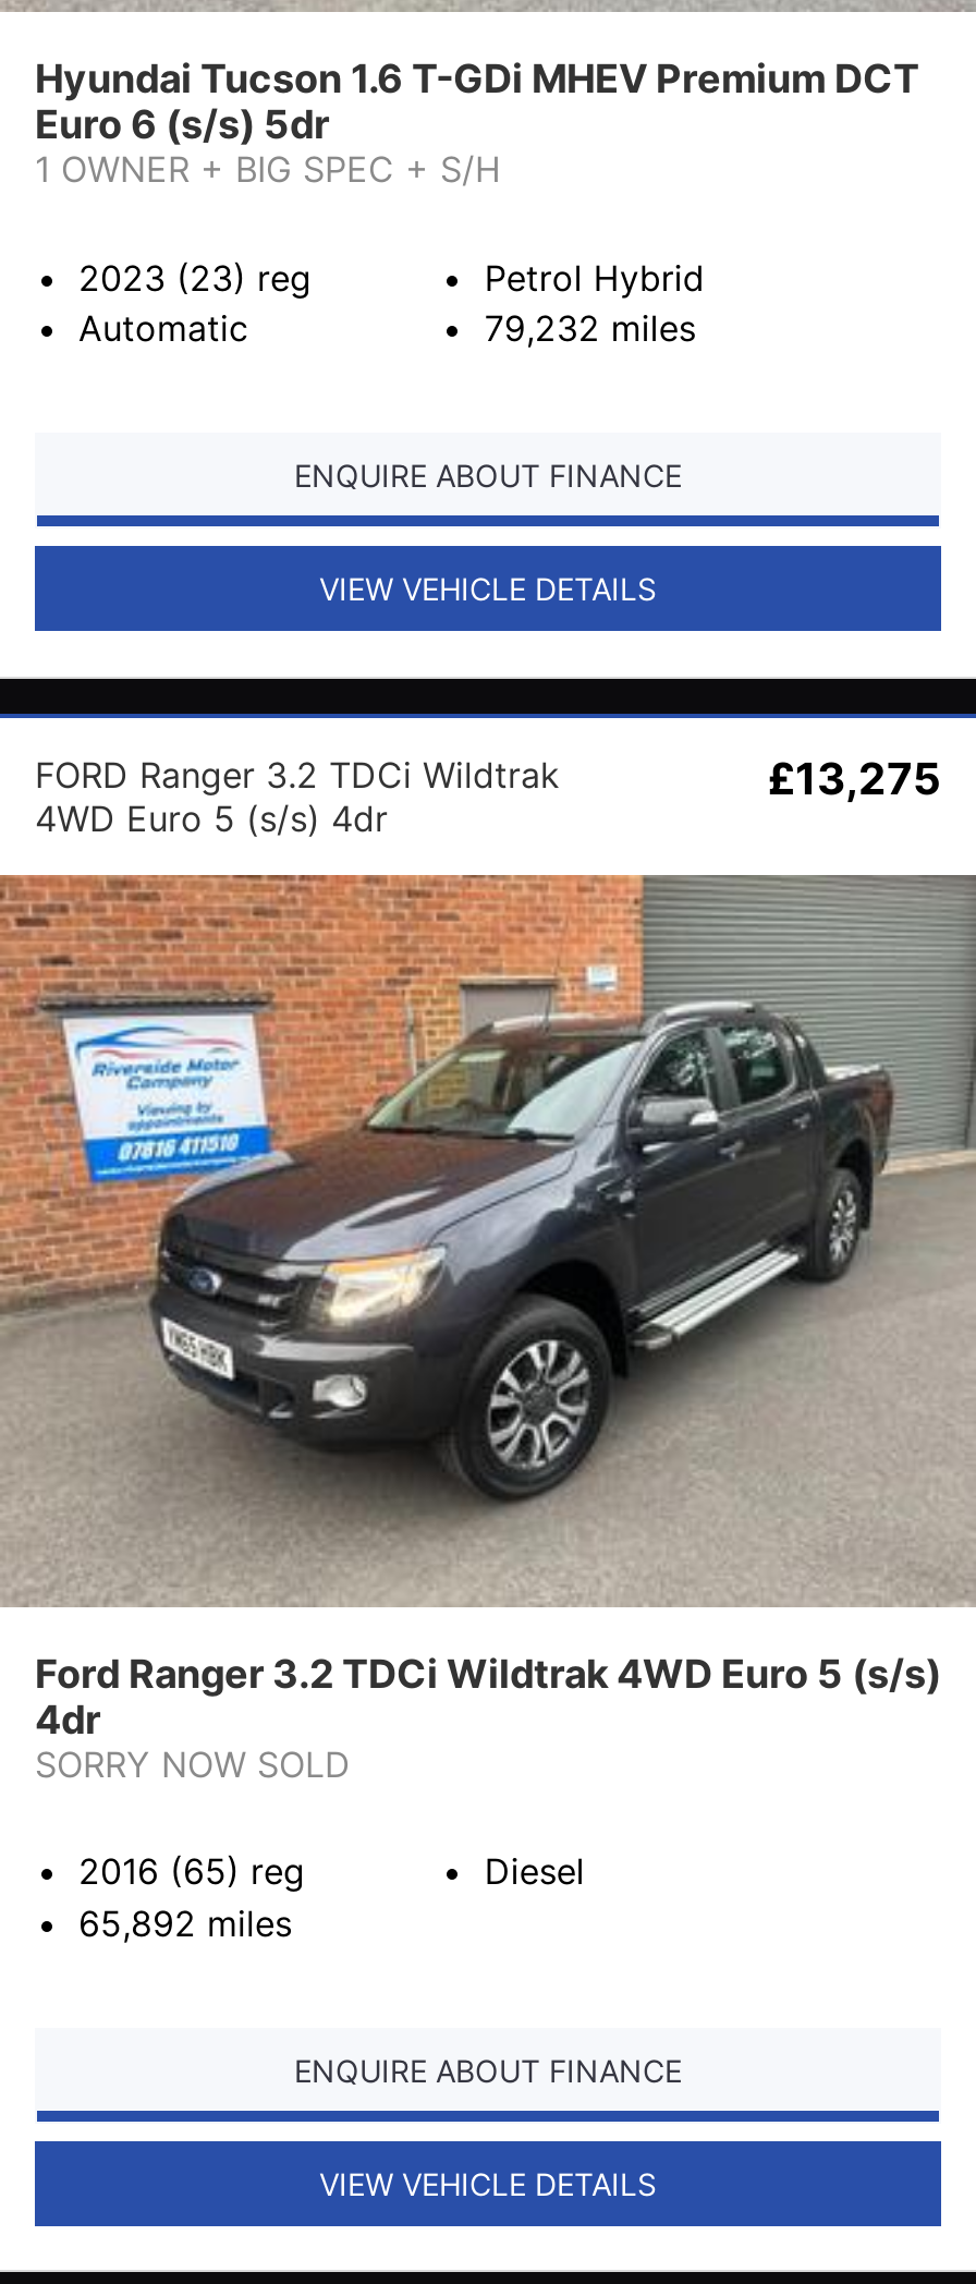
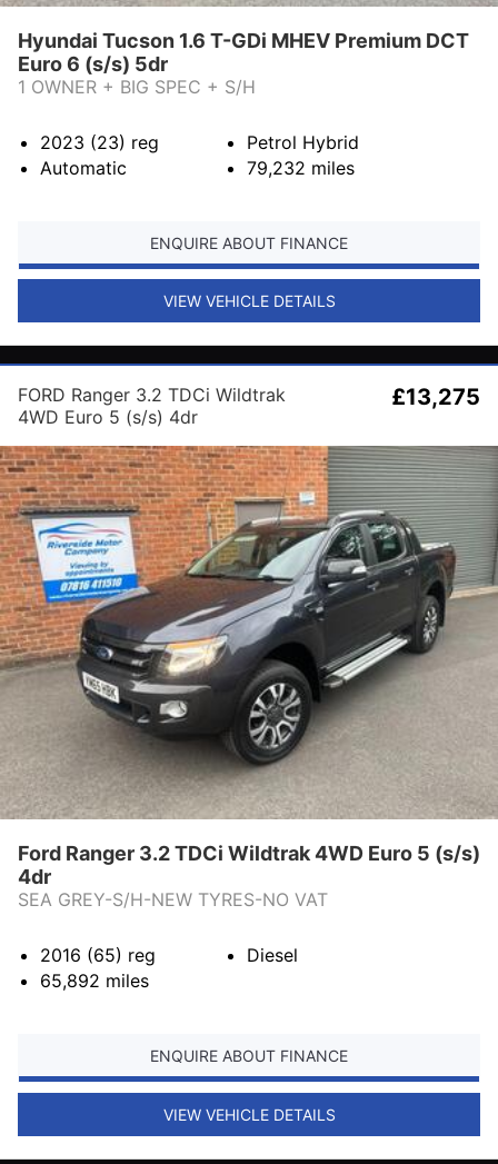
- SORRY NOW SOLD
+ SEA GREY-S/H-NEW TYRES-NO VAT
